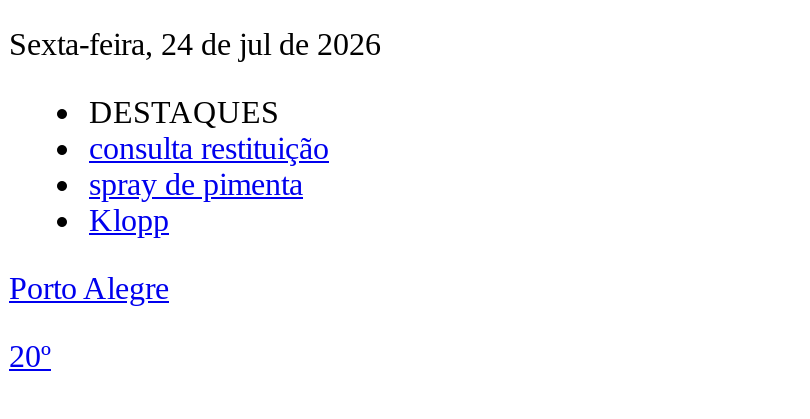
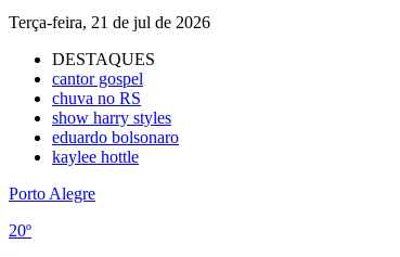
- Sexta-feira, 24 de jul de 2026
+ Terça-feira, 21 de jul de 2026

- consulta restituição
- spray de pimenta
- Klopp
+ cantor gospel
+ chuva no RS
+ show harry styles
+ eduardo bolsonaro
+ kaylee hottle
